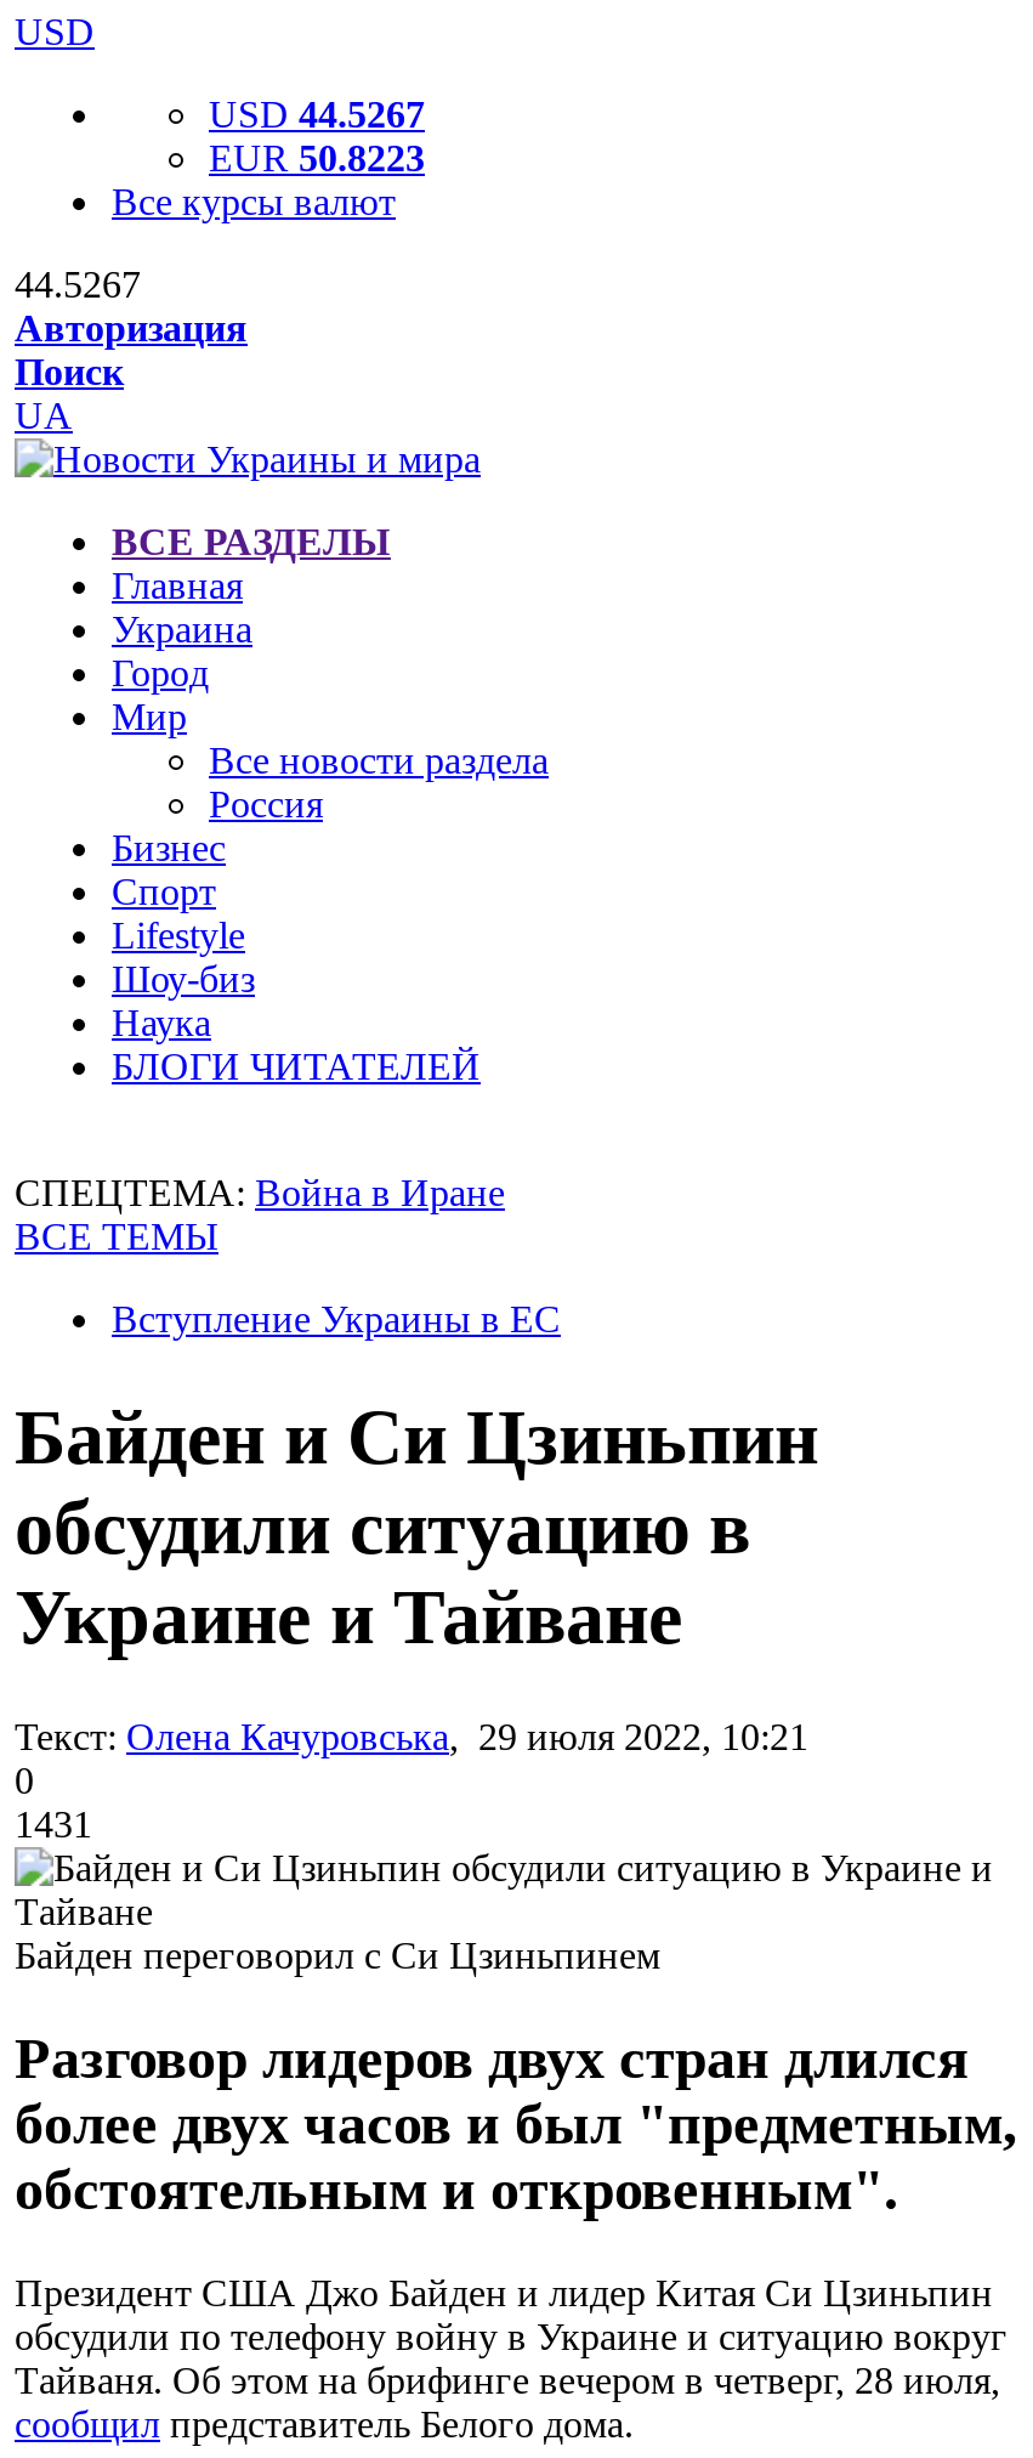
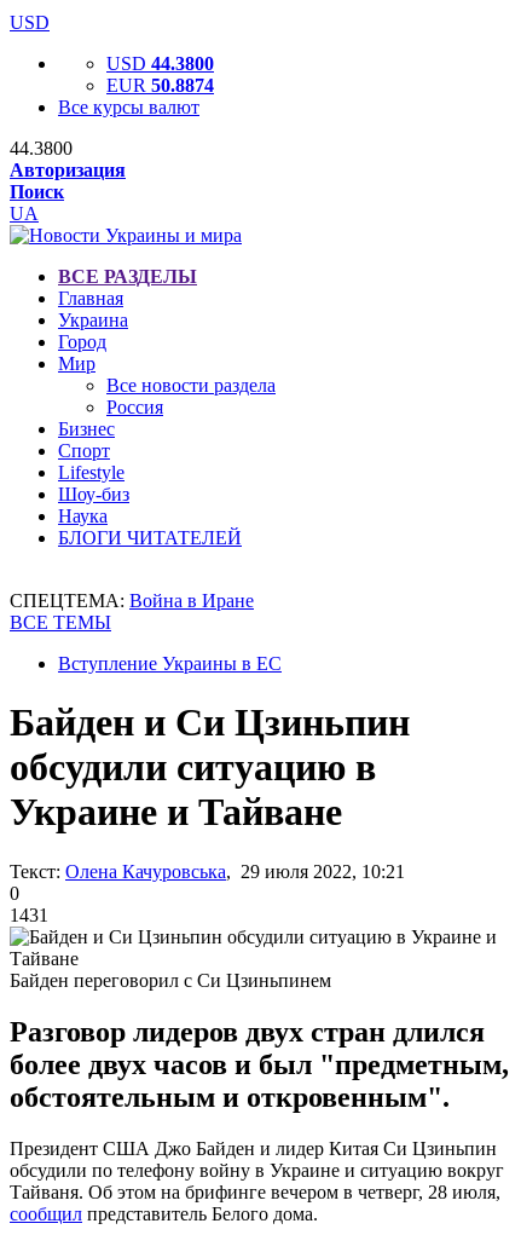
- USD 44.5267
+ USD 44.3800

- EUR 50.8223
+ EUR 50.8874

- 44.5267
+ 44.3800
